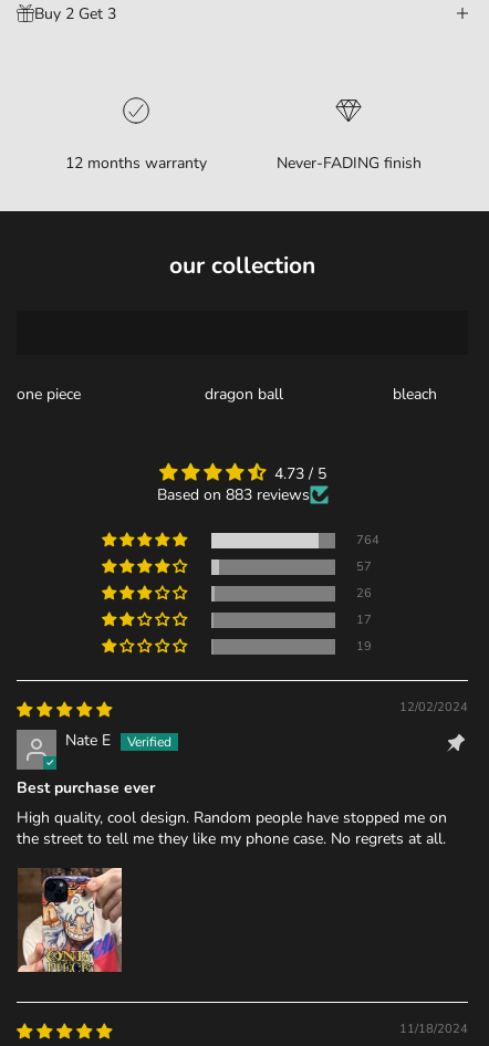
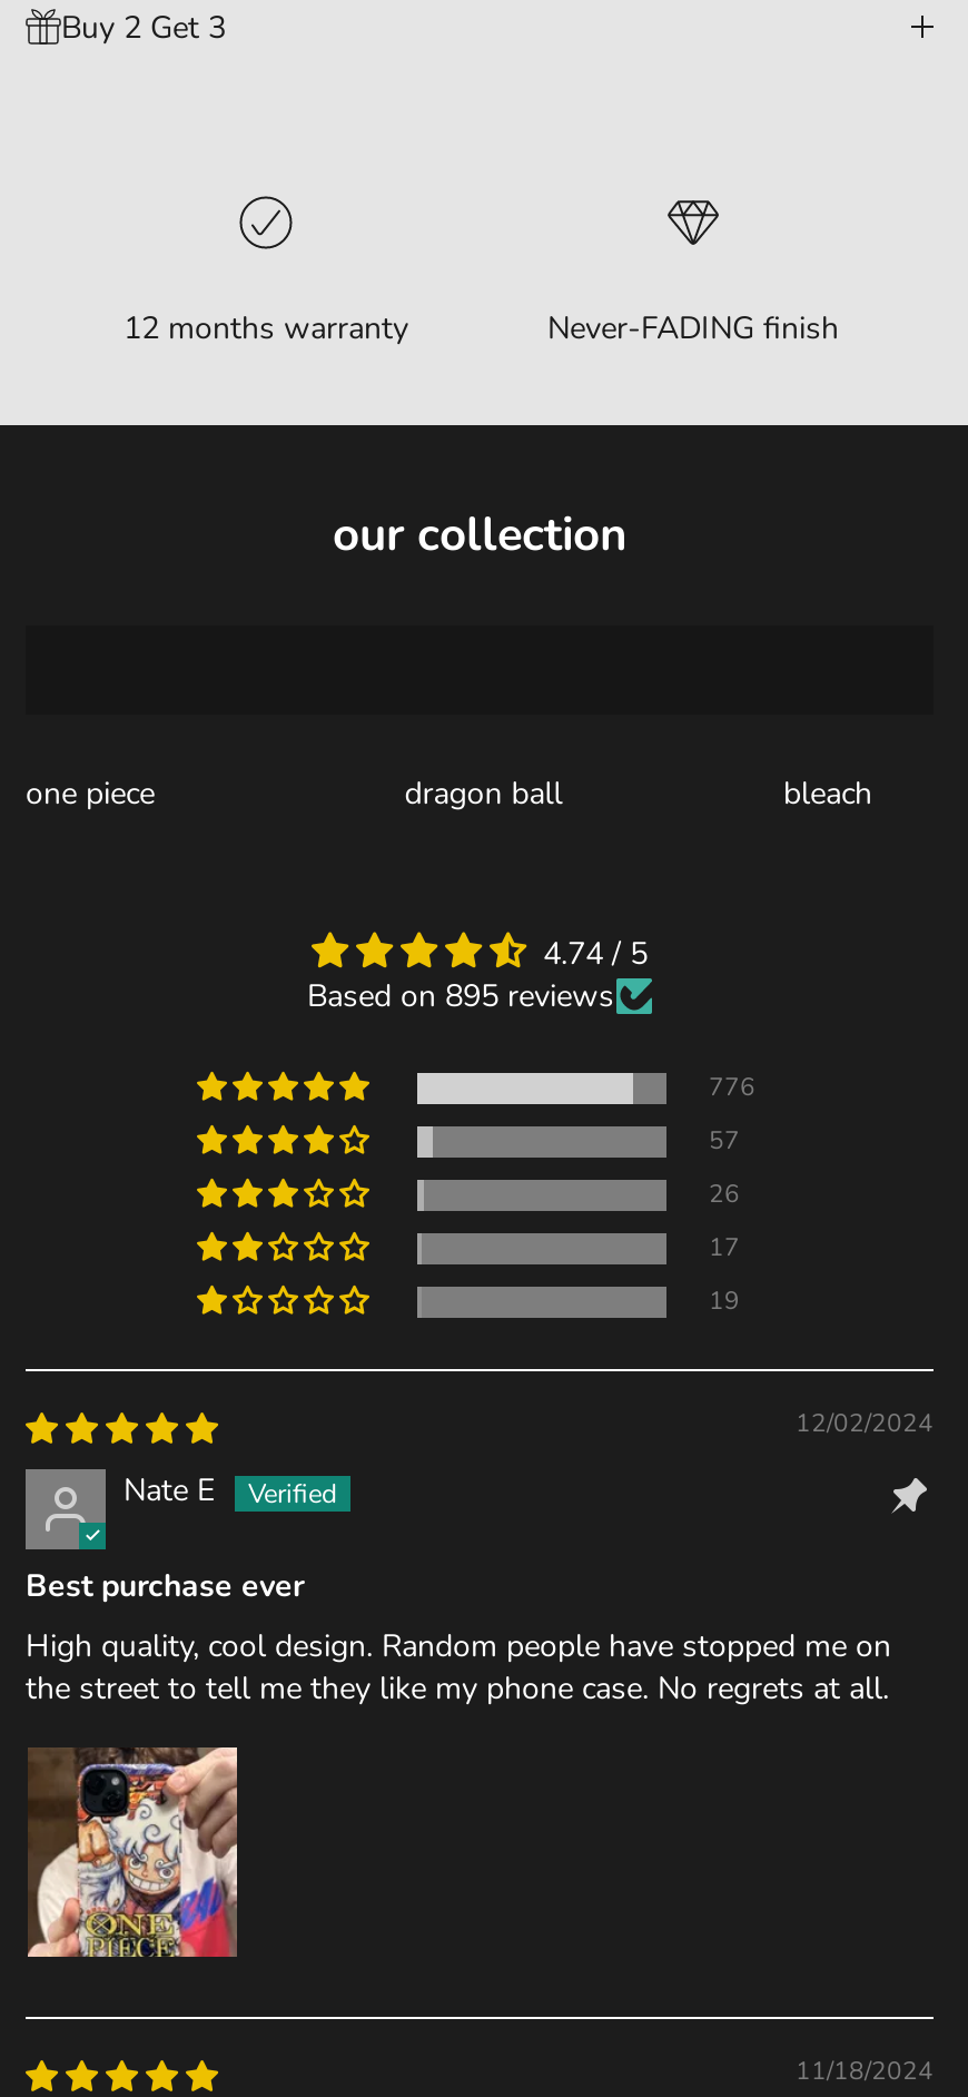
- 4.73 / 5
+ 4.74 / 5

- Based on 883 reviews
+ Based on 895 reviews

- 764
+ 776
